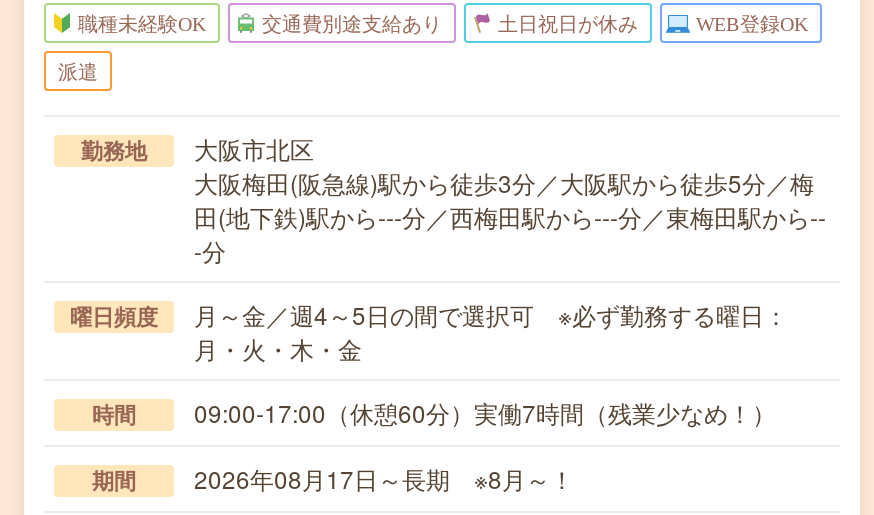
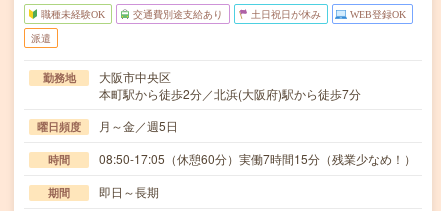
- 大阪市北区
- 大阪梅田(阪急線)駅から徒歩3分／大阪駅から徒歩5分／梅
- 田(地下鉄)駅から---分／西梅田駅から---分／東梅田駅から--
- -分
+ 大阪市中央区
+ 本町駅から徒歩2分／北浜(大阪府)駅から徒歩7分

- 月～金／週4～5日の間で選択可 ※必ず勤務する曜日：
- 月・火・木・金
+ 月～金／週5日

- 09:00-17:00（休憩60分）実働7時間（残業少なめ！）
+ 08:50-17:05（休憩60分）実働7時間15分（残業少なめ！）

- 2026年08月17日～長期 ※8月～！
+ 即日～長期
